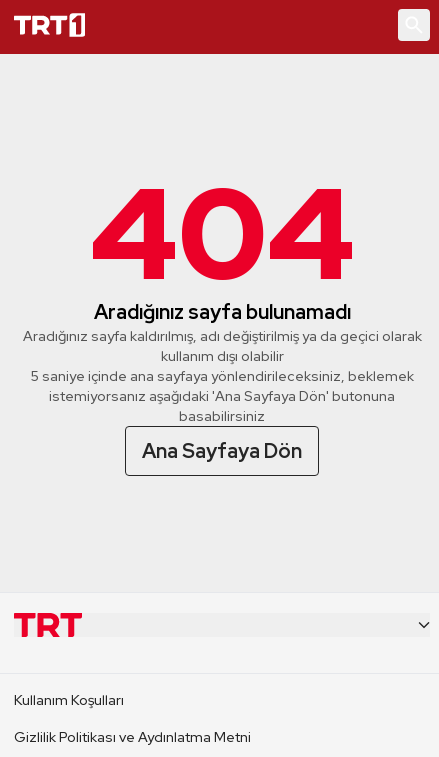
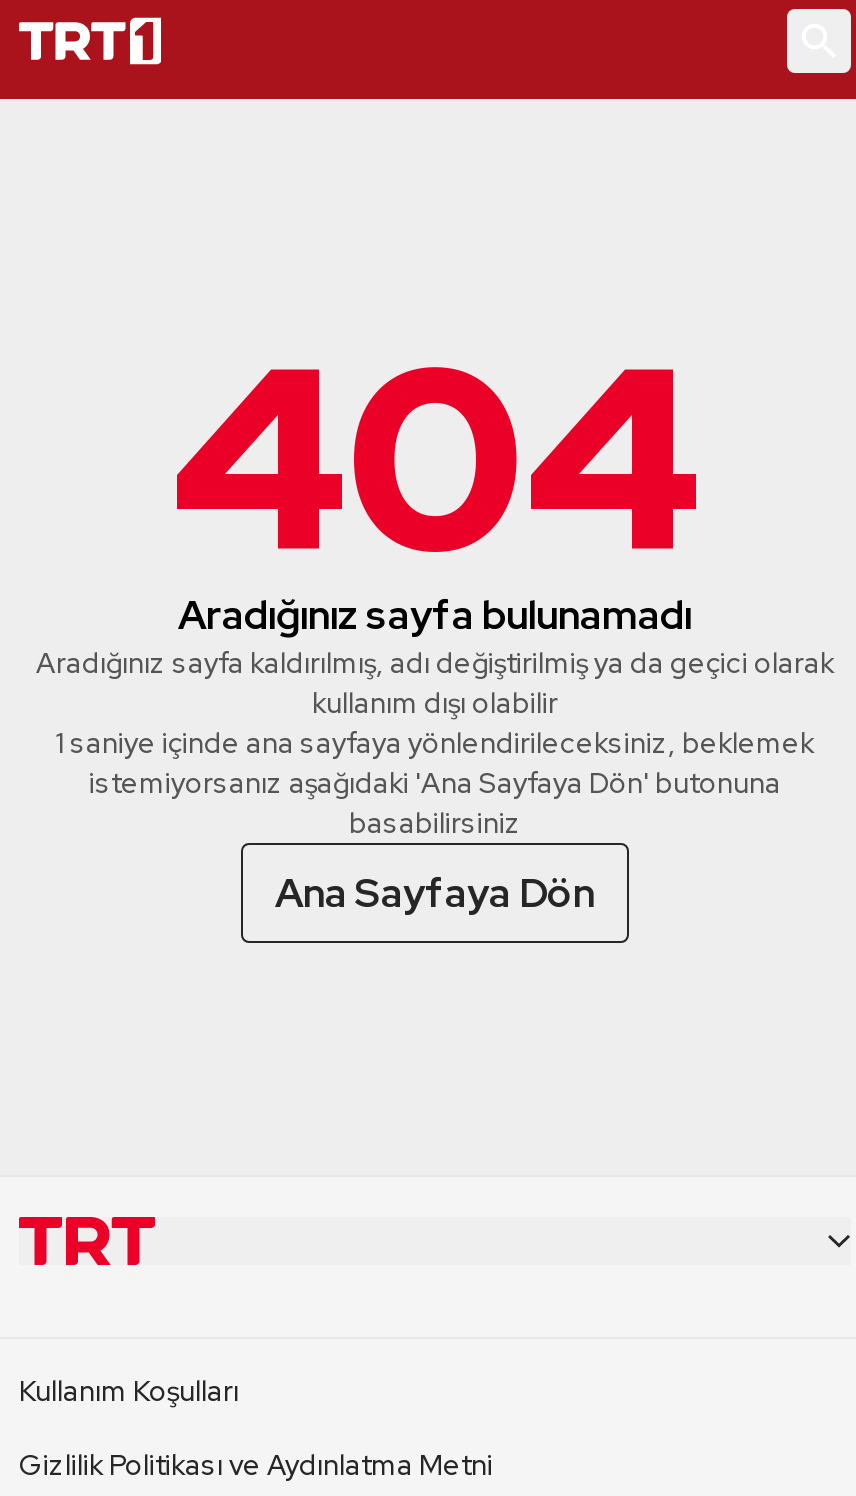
- 5 saniye içinde ana sayfaya yönlendirileceksiniz, beklemek
+ 1 saniye içinde ana sayfaya yönlendirileceksiniz, beklemek
